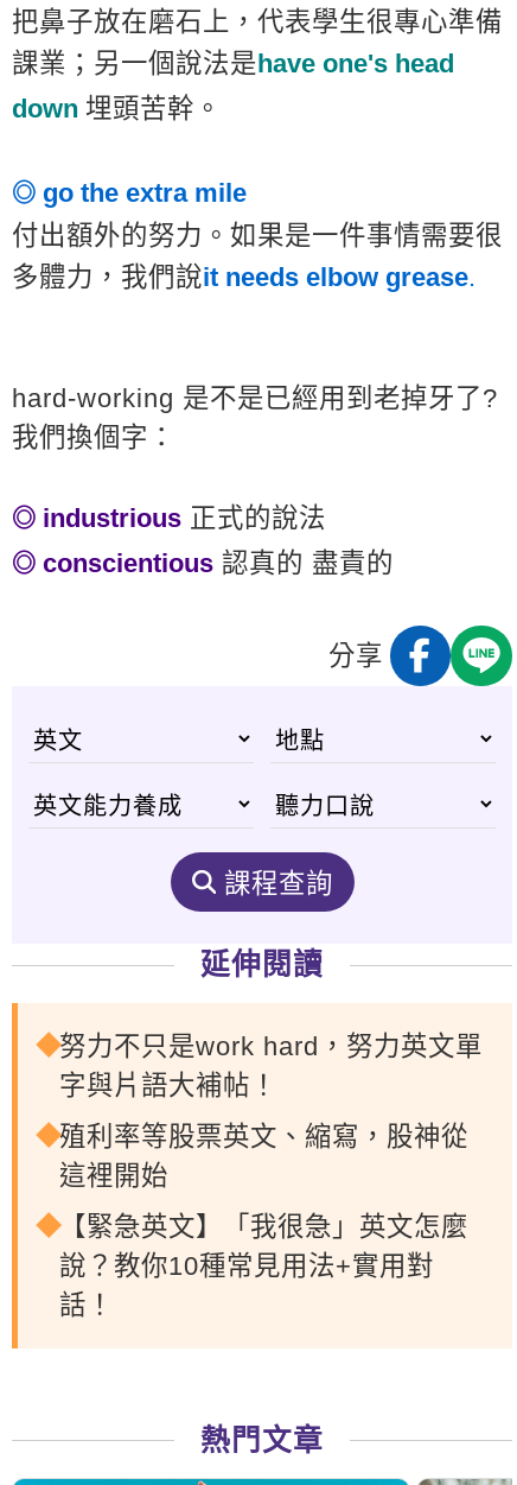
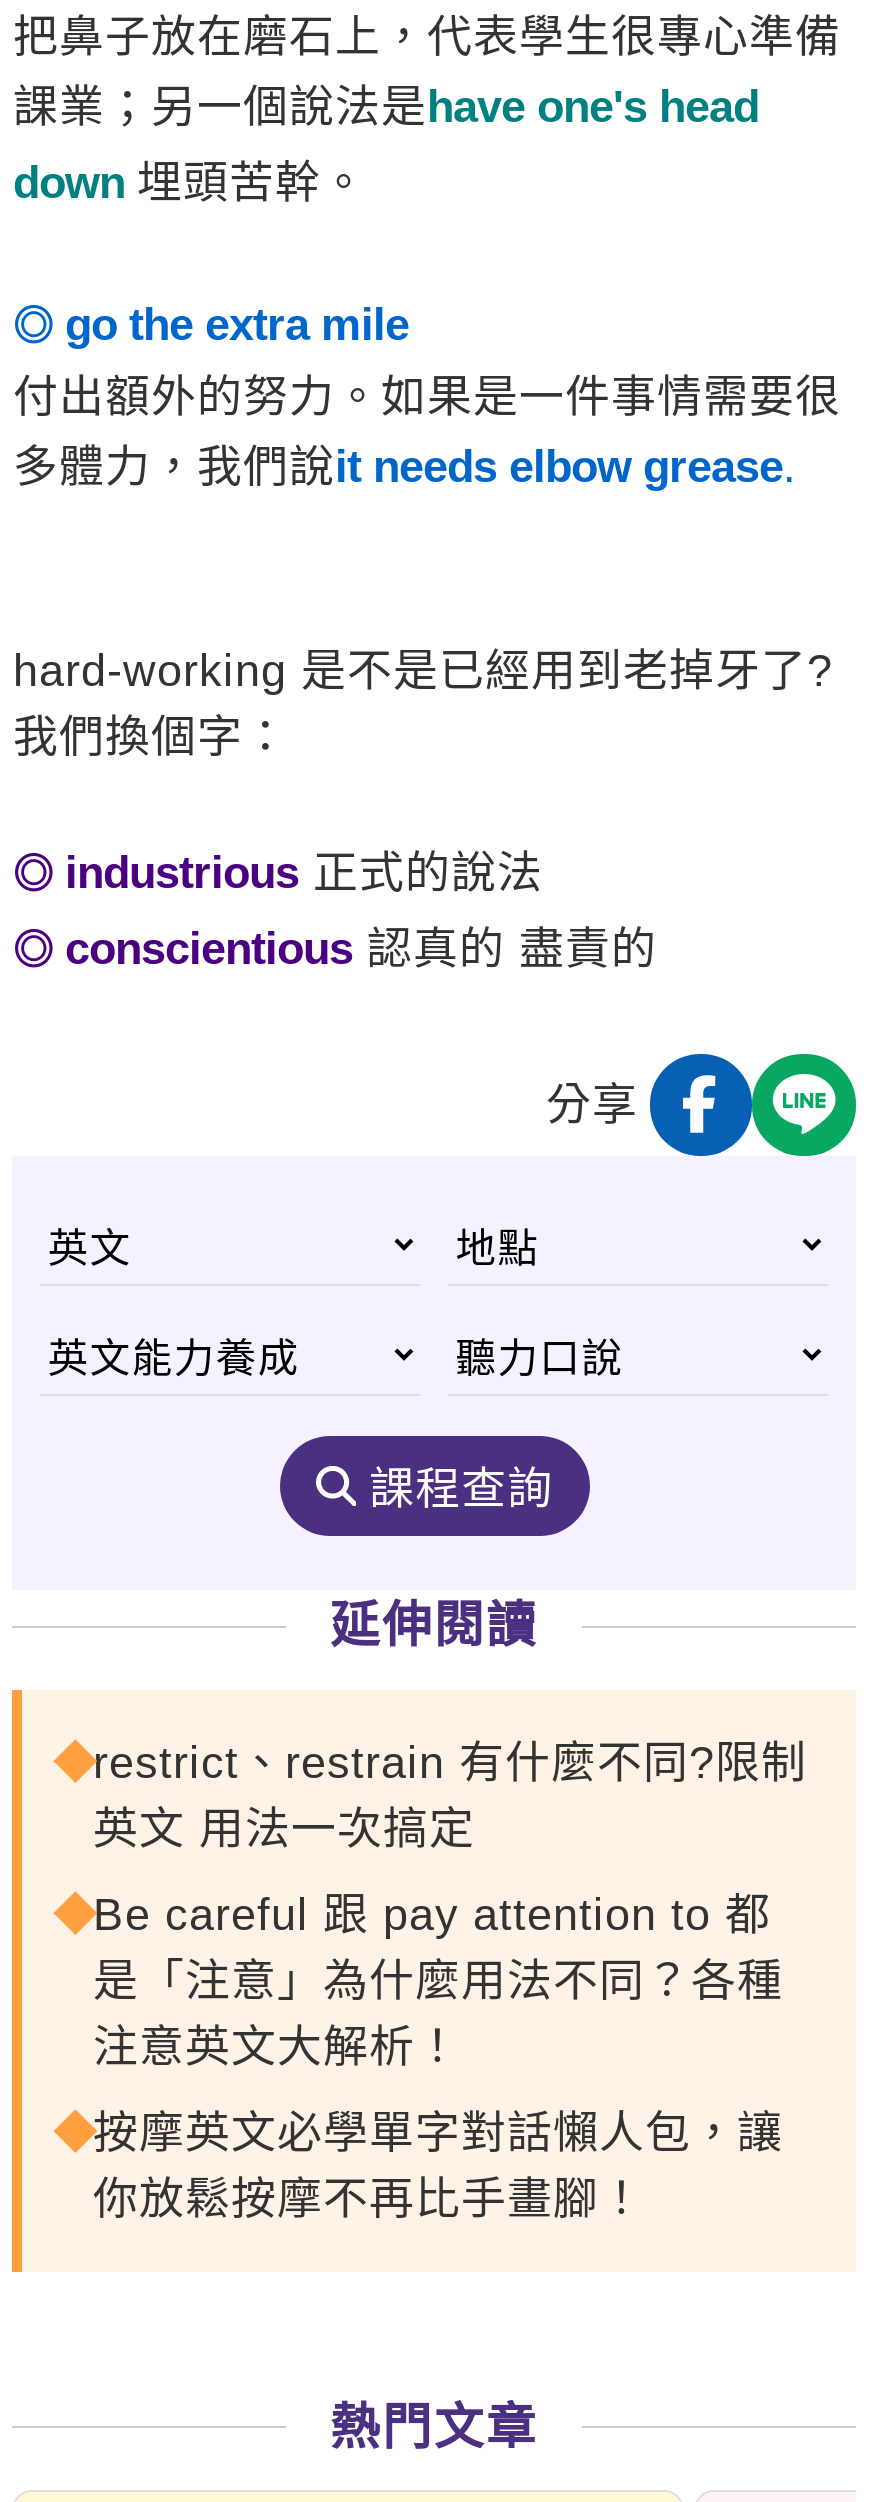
- 努力不只是work hard，努力英文單
- 字與片語大補帖！
+ restrict、restrain 有什麼不同?限制
+ 英文 用法一次搞定

- 殖利率等股票英文、縮寫，股神從
- 這裡開始
+ Be careful 跟 pay attention to 都
+ 是「注意」為什麼用法不同？各種
+ 注意英文大解析！

- 【緊急英文】「我很急」英文怎麼
- 說？教你10種常見用法+實用對
- 話！
+ 按摩英文必學單字對話懶人包，讓
+ 你放鬆按摩不再比手畫腳！
